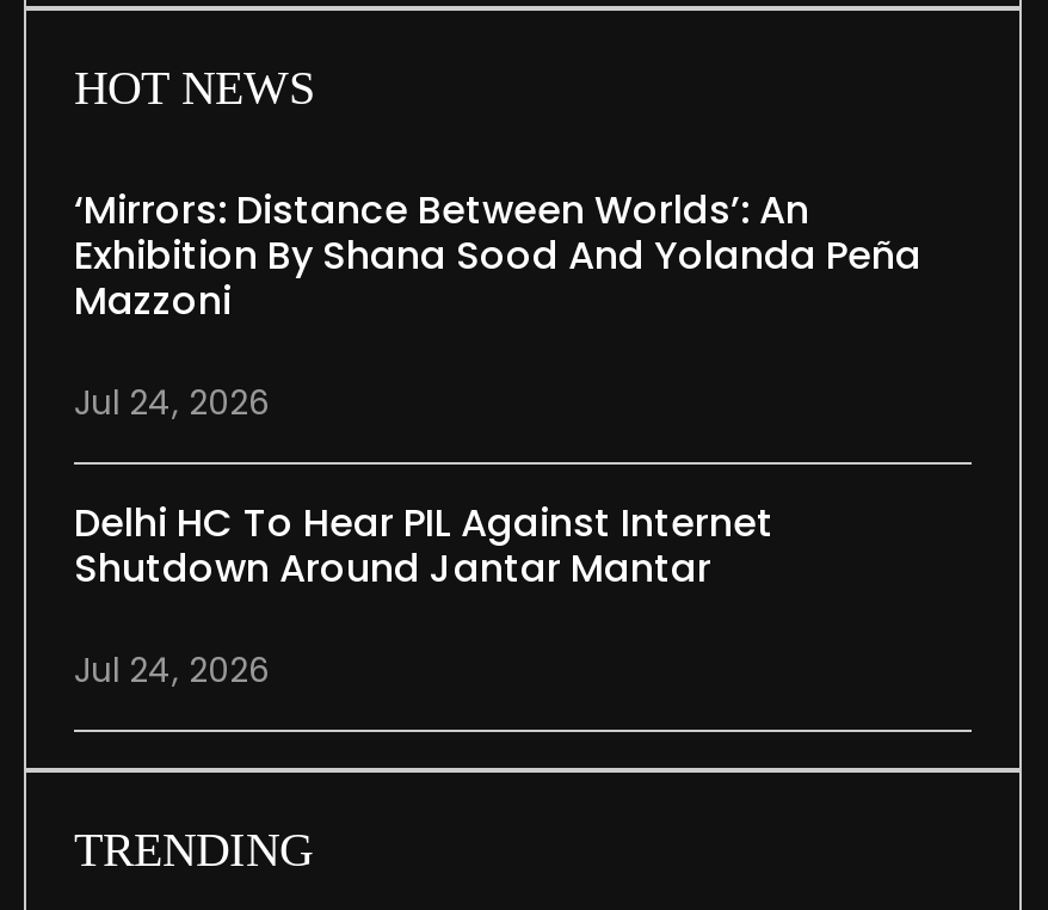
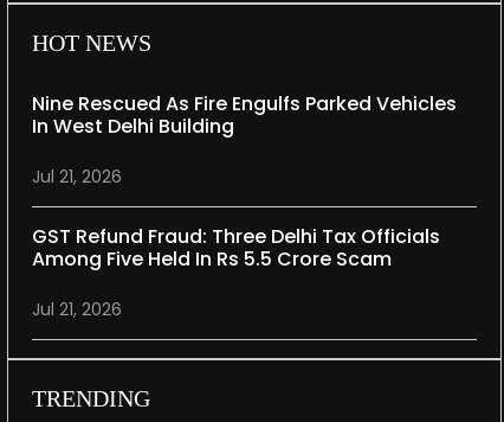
- ‘Mirrors: Distance Between Worlds’: An
- Exhibition By Shana Sood And Yolanda Peña
- Mazzoni
+ Nine Rescued As Fire Engulfs Parked Vehicles
+ In West Delhi Building

- Jul 24, 2026
+ Jul 21, 2026

- Delhi HC To Hear PIL Against Internet
- Shutdown Around Jantar Mantar
+ GST Refund Fraud: Three Delhi Tax Officials
+ Among Five Held In Rs 5.5 Crore Scam

- Jul 24, 2026
+ Jul 21, 2026
